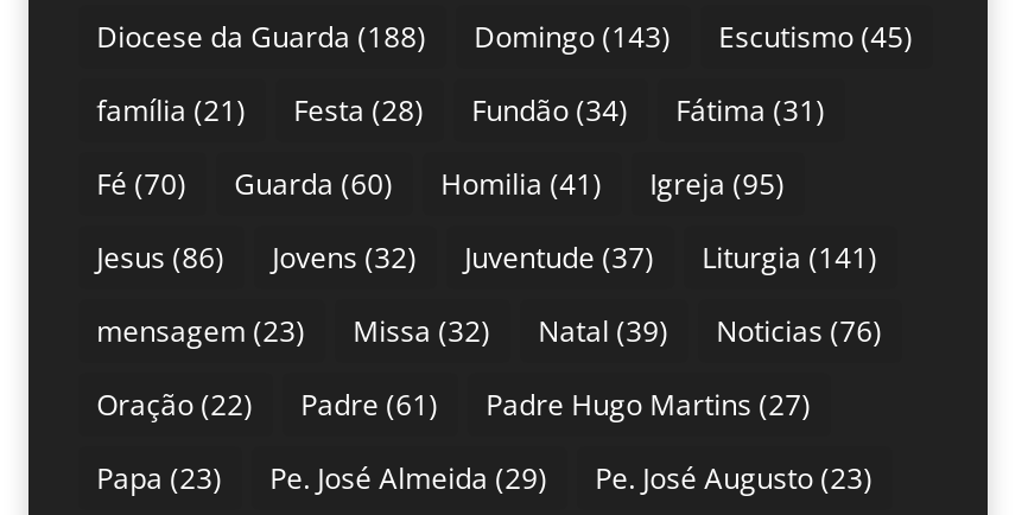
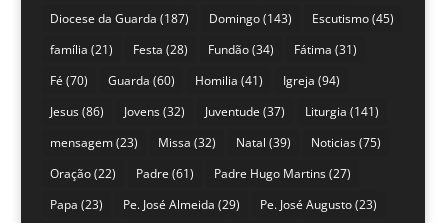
- Diocese da Guarda (188)
+ Diocese da Guarda (187)

- Fé (70) Guarda (60) Homilia (41) Igreja (95)
+ Fé (70) Guarda (60) Homilia (41) Igreja (94)

- mensagem (23) Missa (32) Natal (39) Noticias (76)
+ mensagem (23) Missa (32) Natal (39) Noticias (75)
